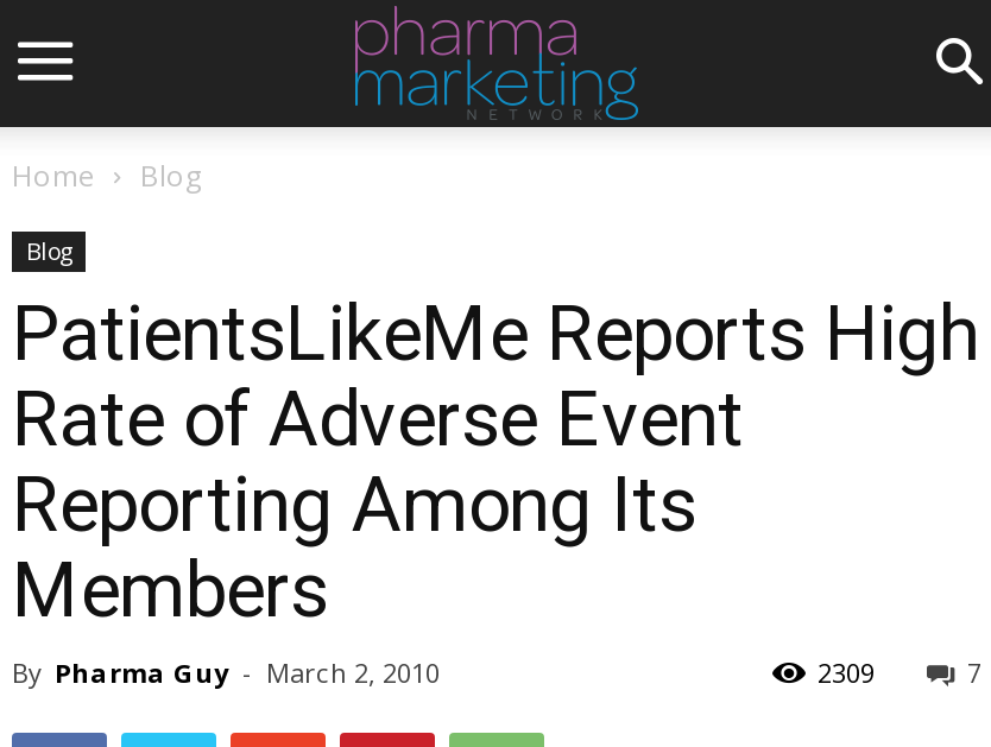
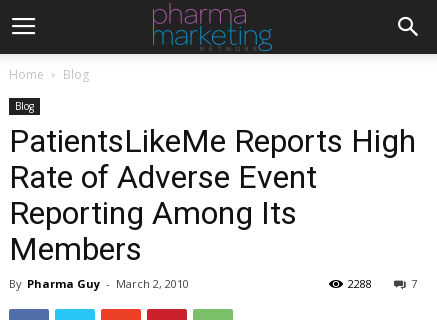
- 2309
+ 2288
